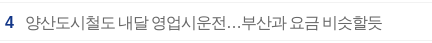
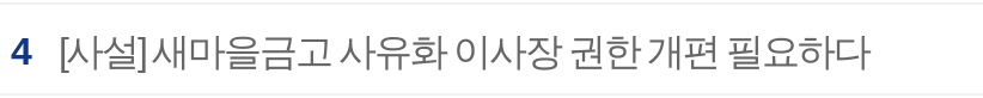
- 양산도시철도 내달 영업시운전…부산과 요금 비슷할듯
+ [사설] 새마을금고 사유화 이사장 권한 개편 필요하다
